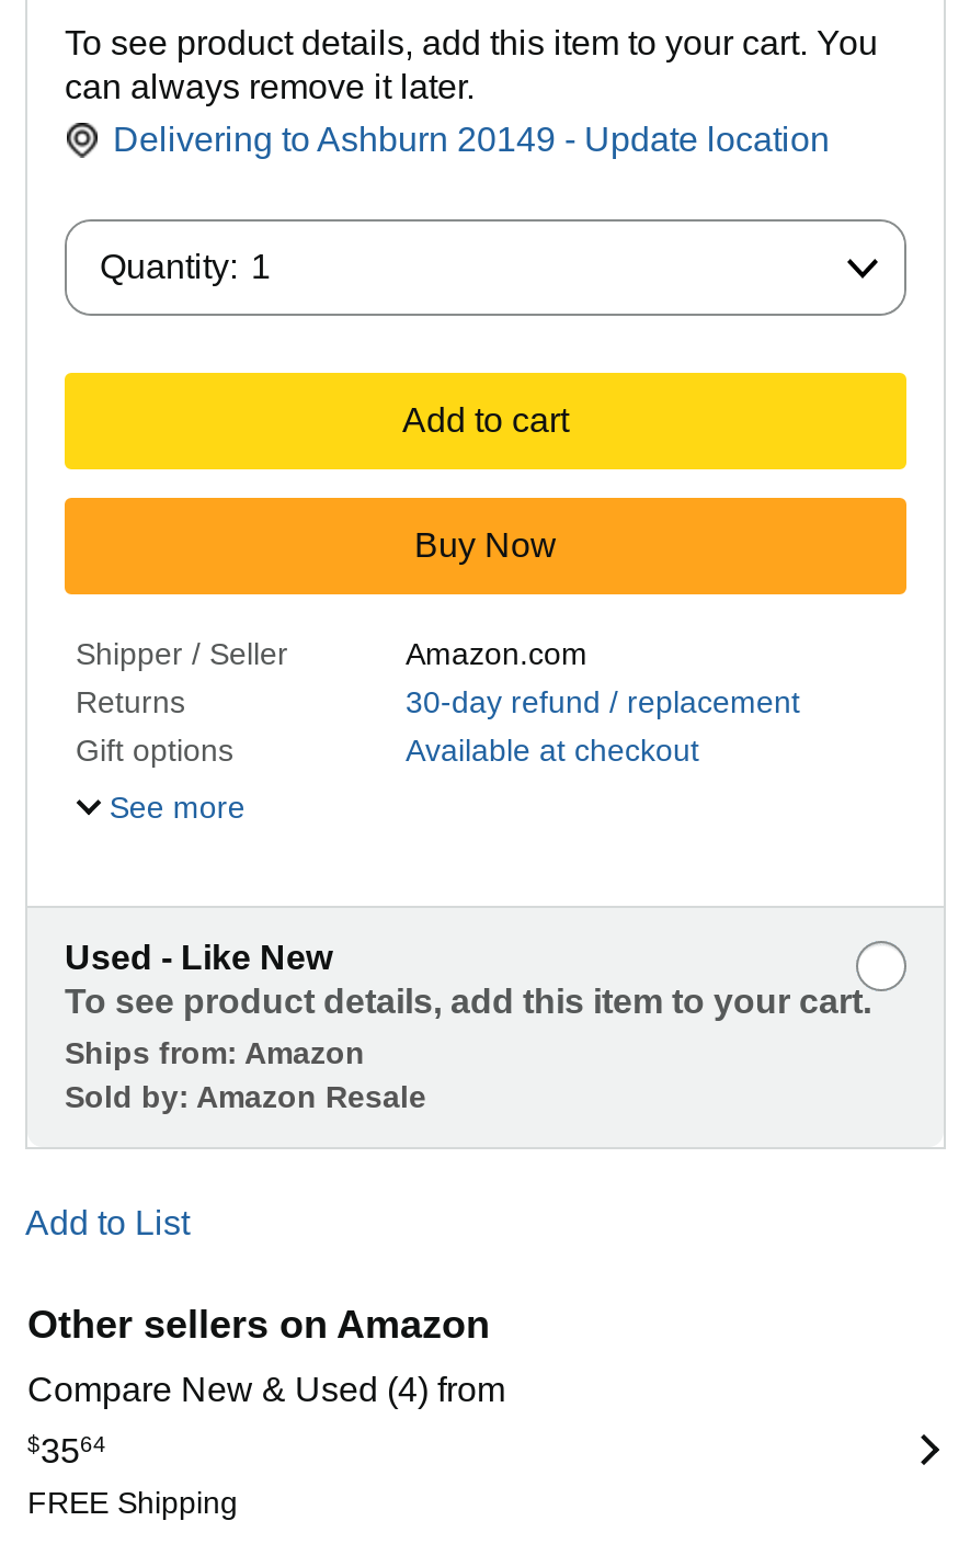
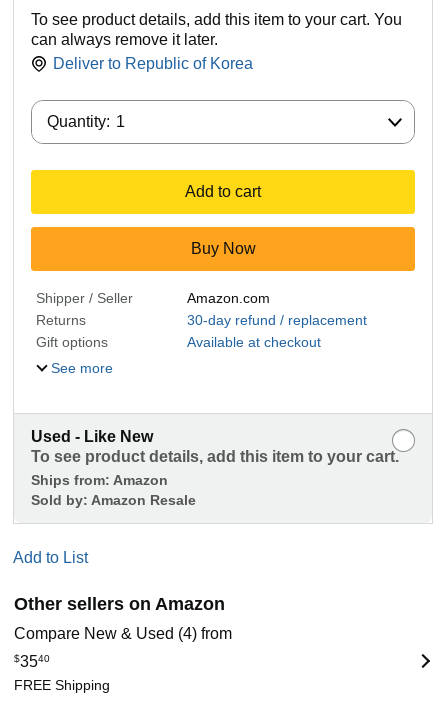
- Delivering to Ashburn 20149 - Update location
+ Deliver to Republic of Korea

- $3564
+ $3540
